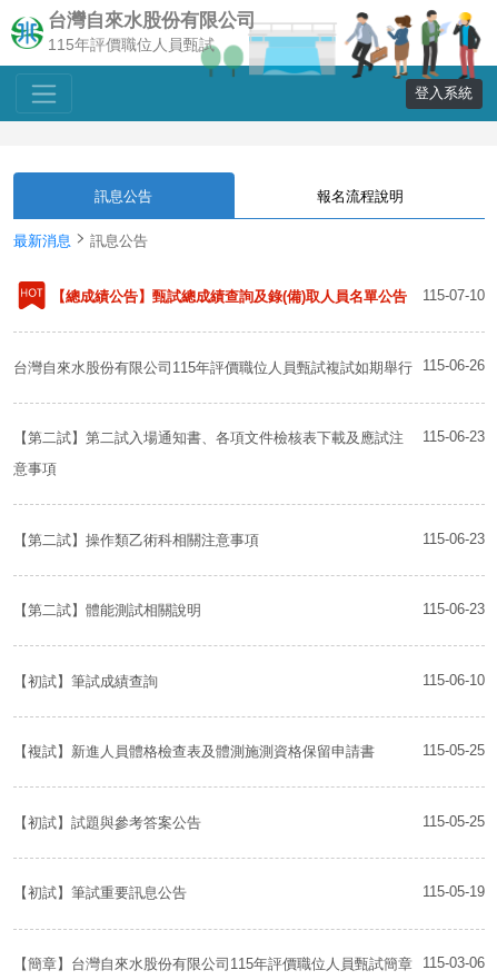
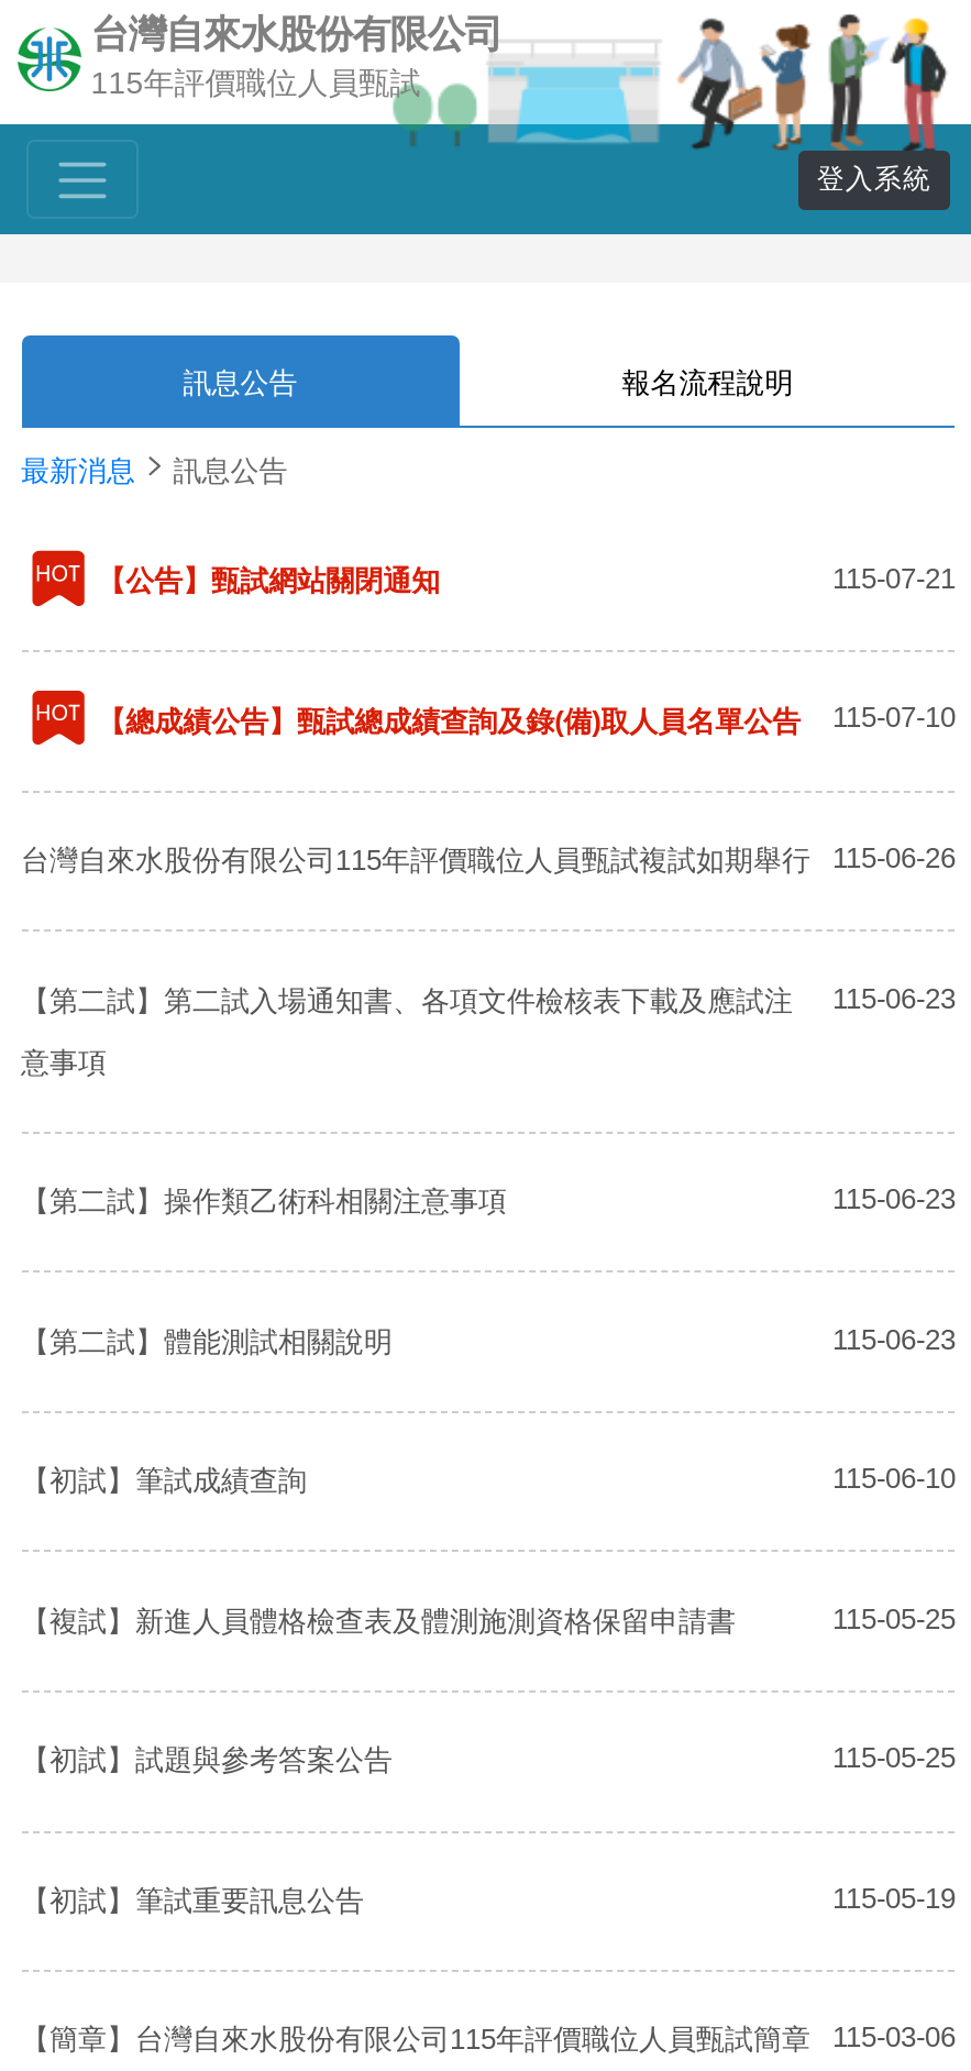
+ 【公告】甄試網站關閉通知
+ 115-07-21
